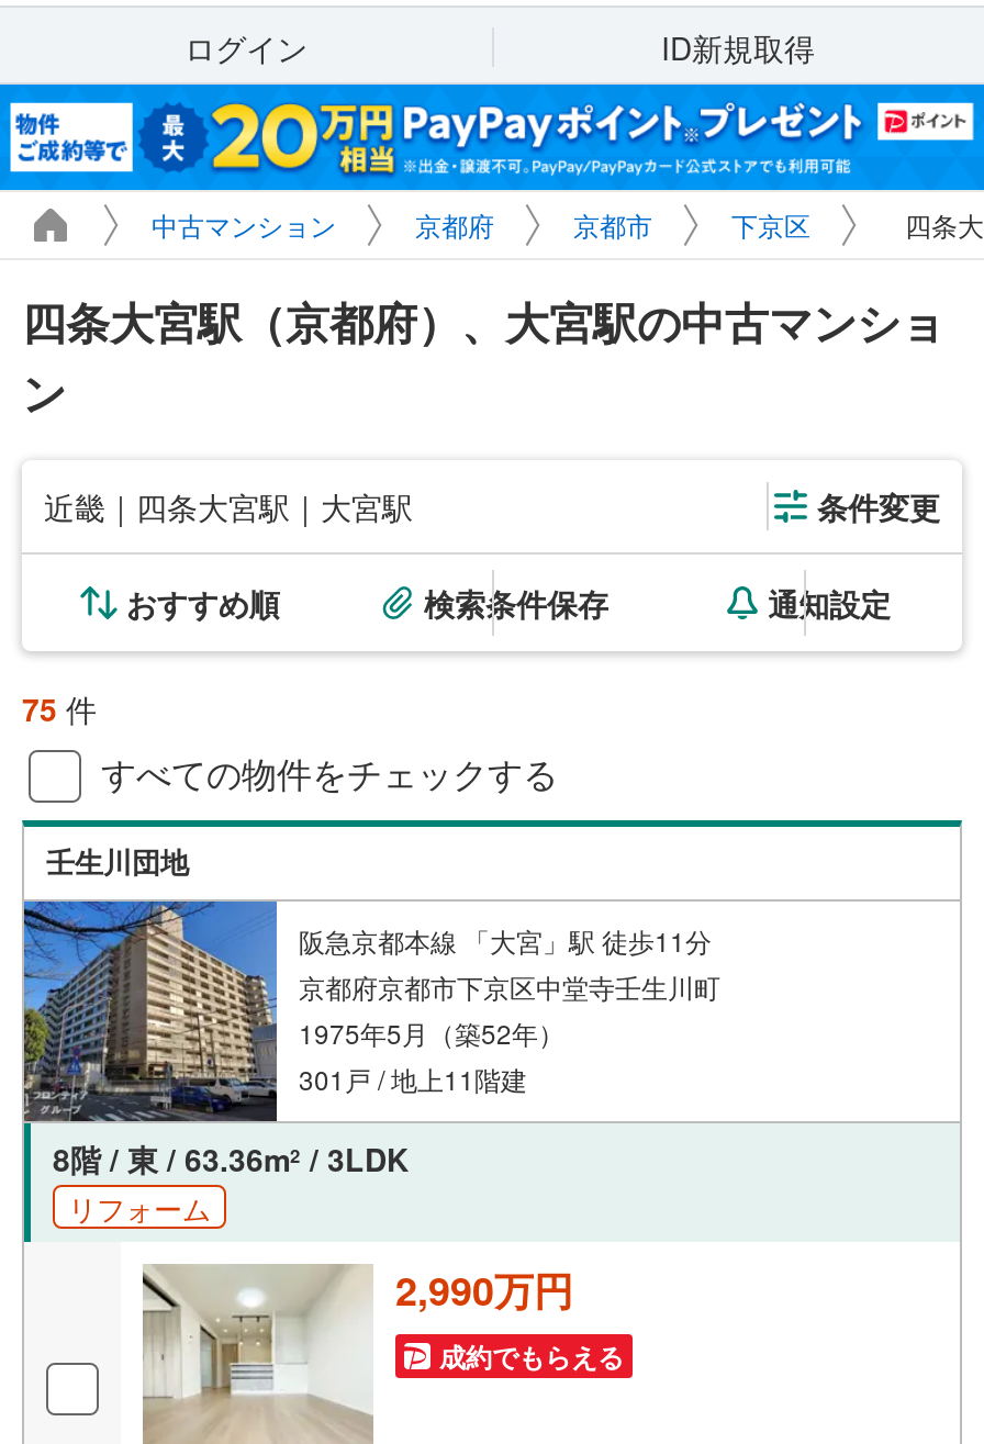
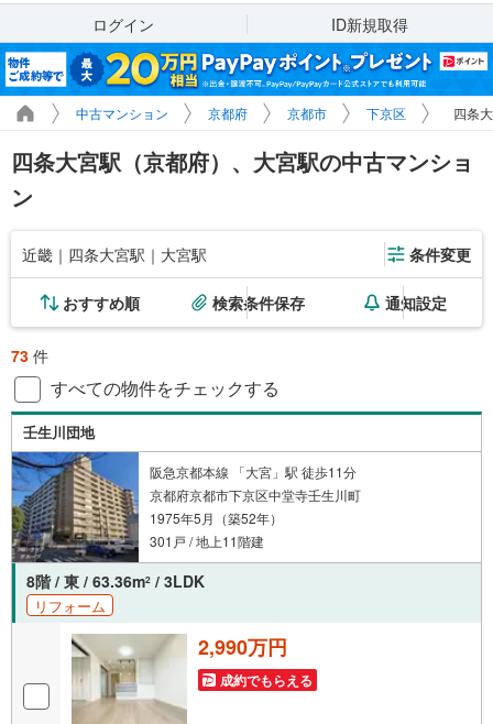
- 75件
+ 73件
